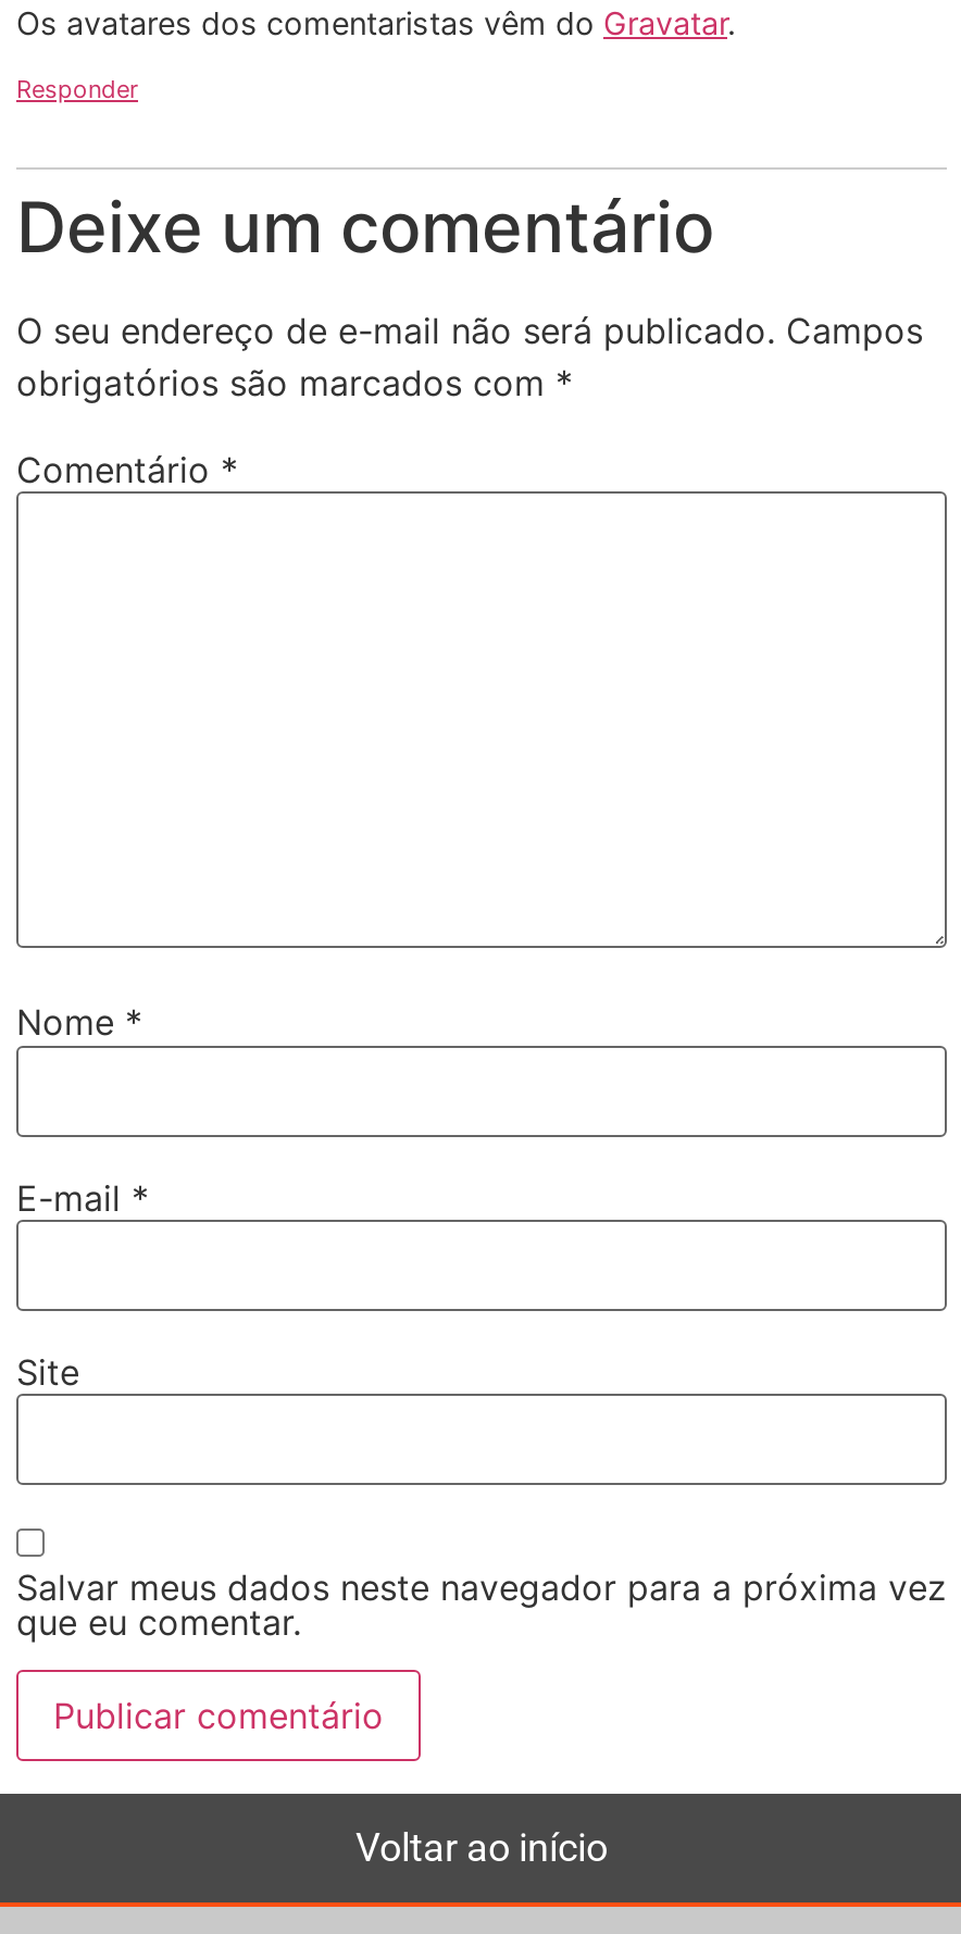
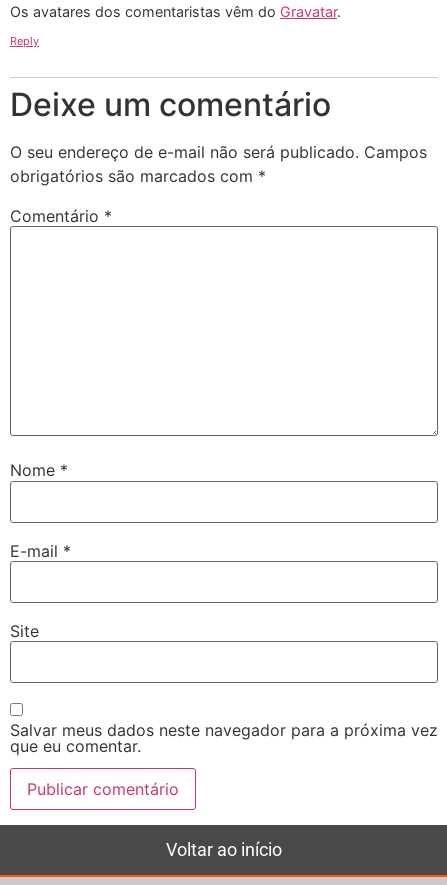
- Responder
+ Reply
